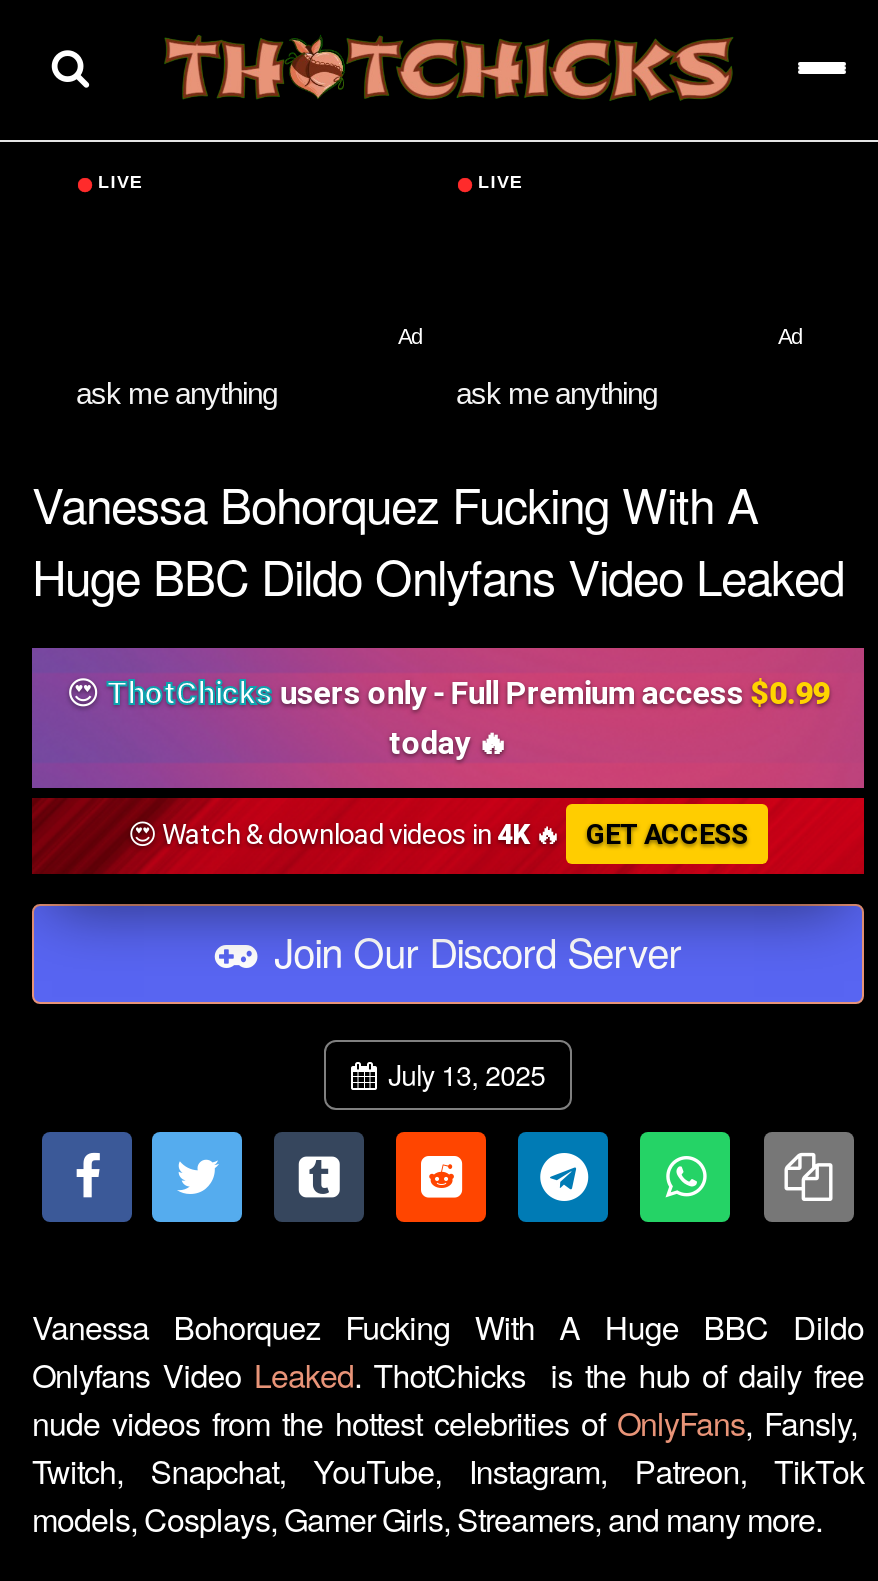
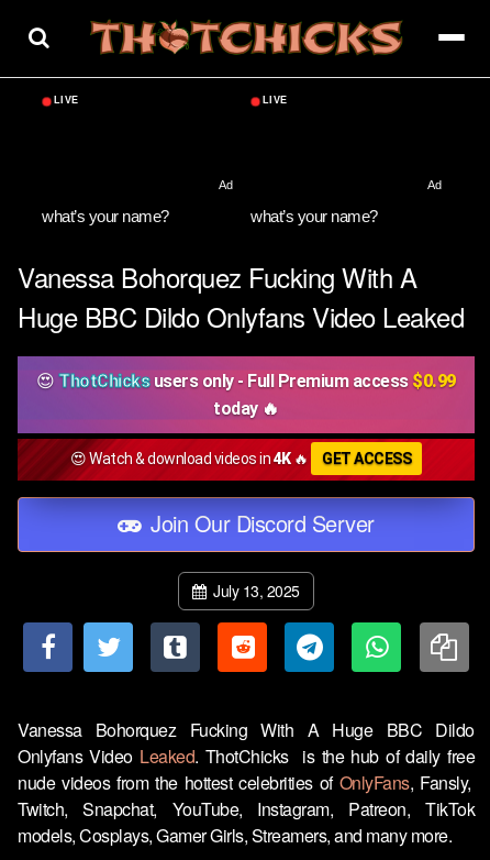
- ask me anything
- ask me anything
+ what’s your name?
+ what’s your name?
